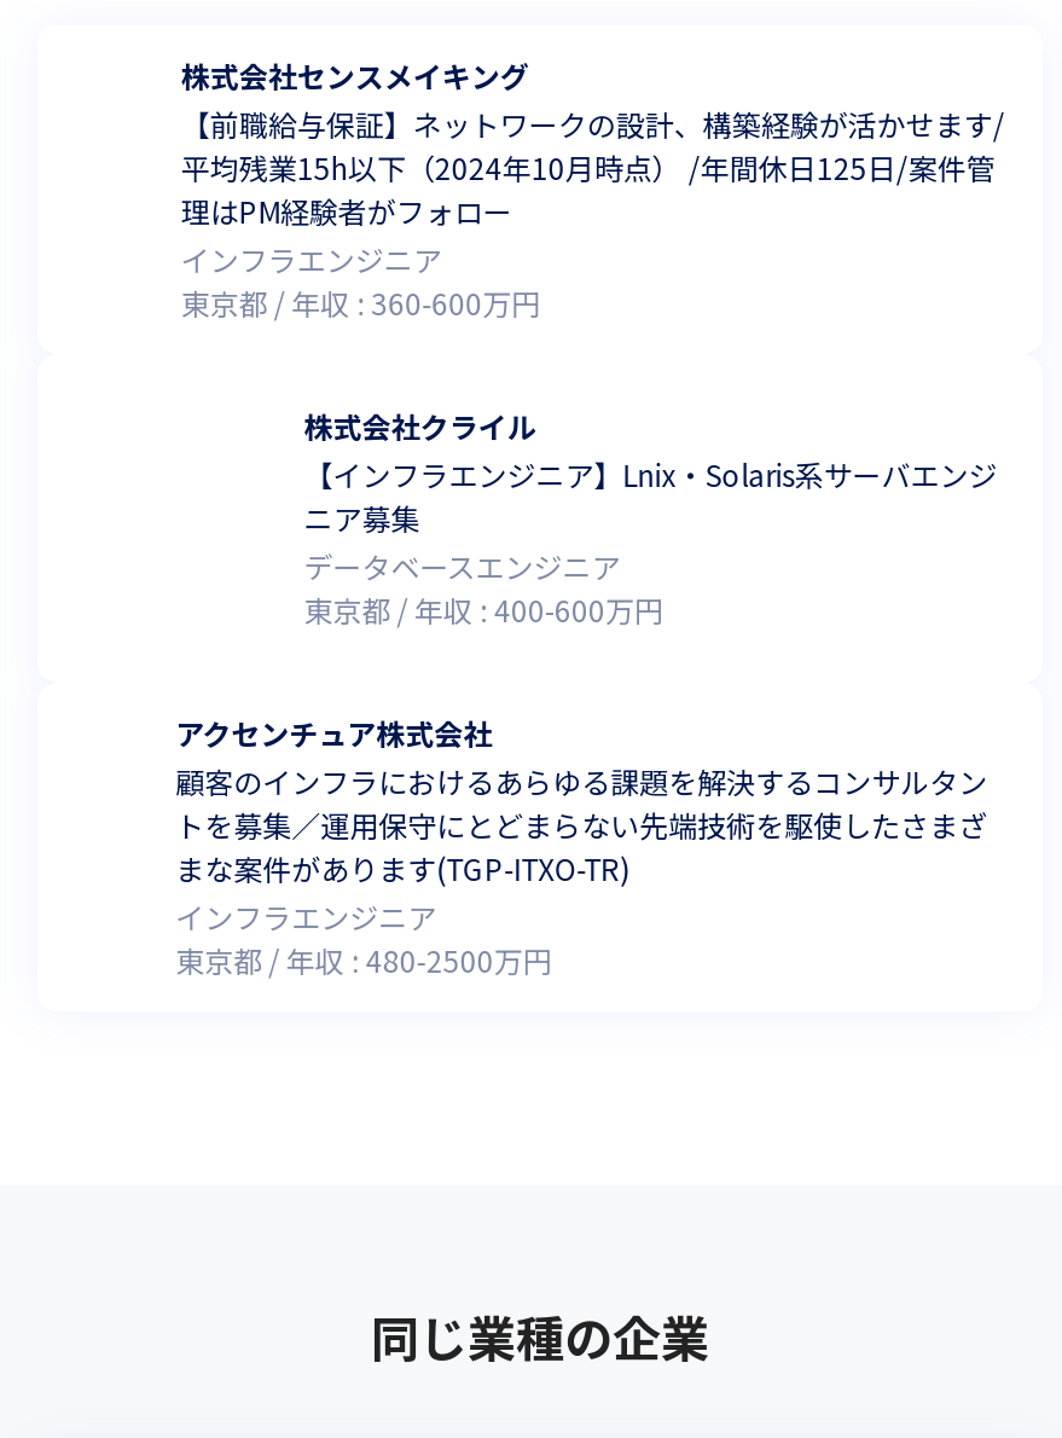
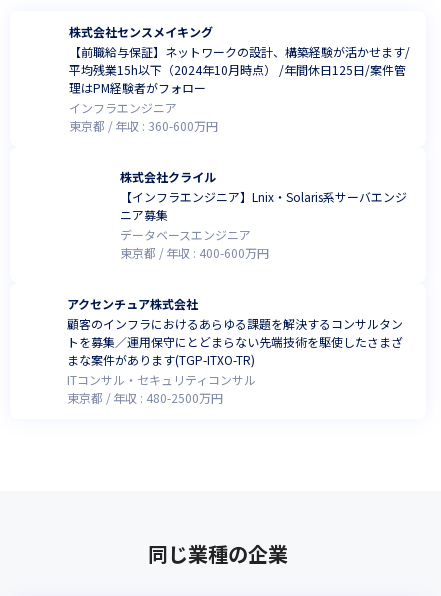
- インフラエンジニア
+ ITコンサル・セキュリティコンサル
